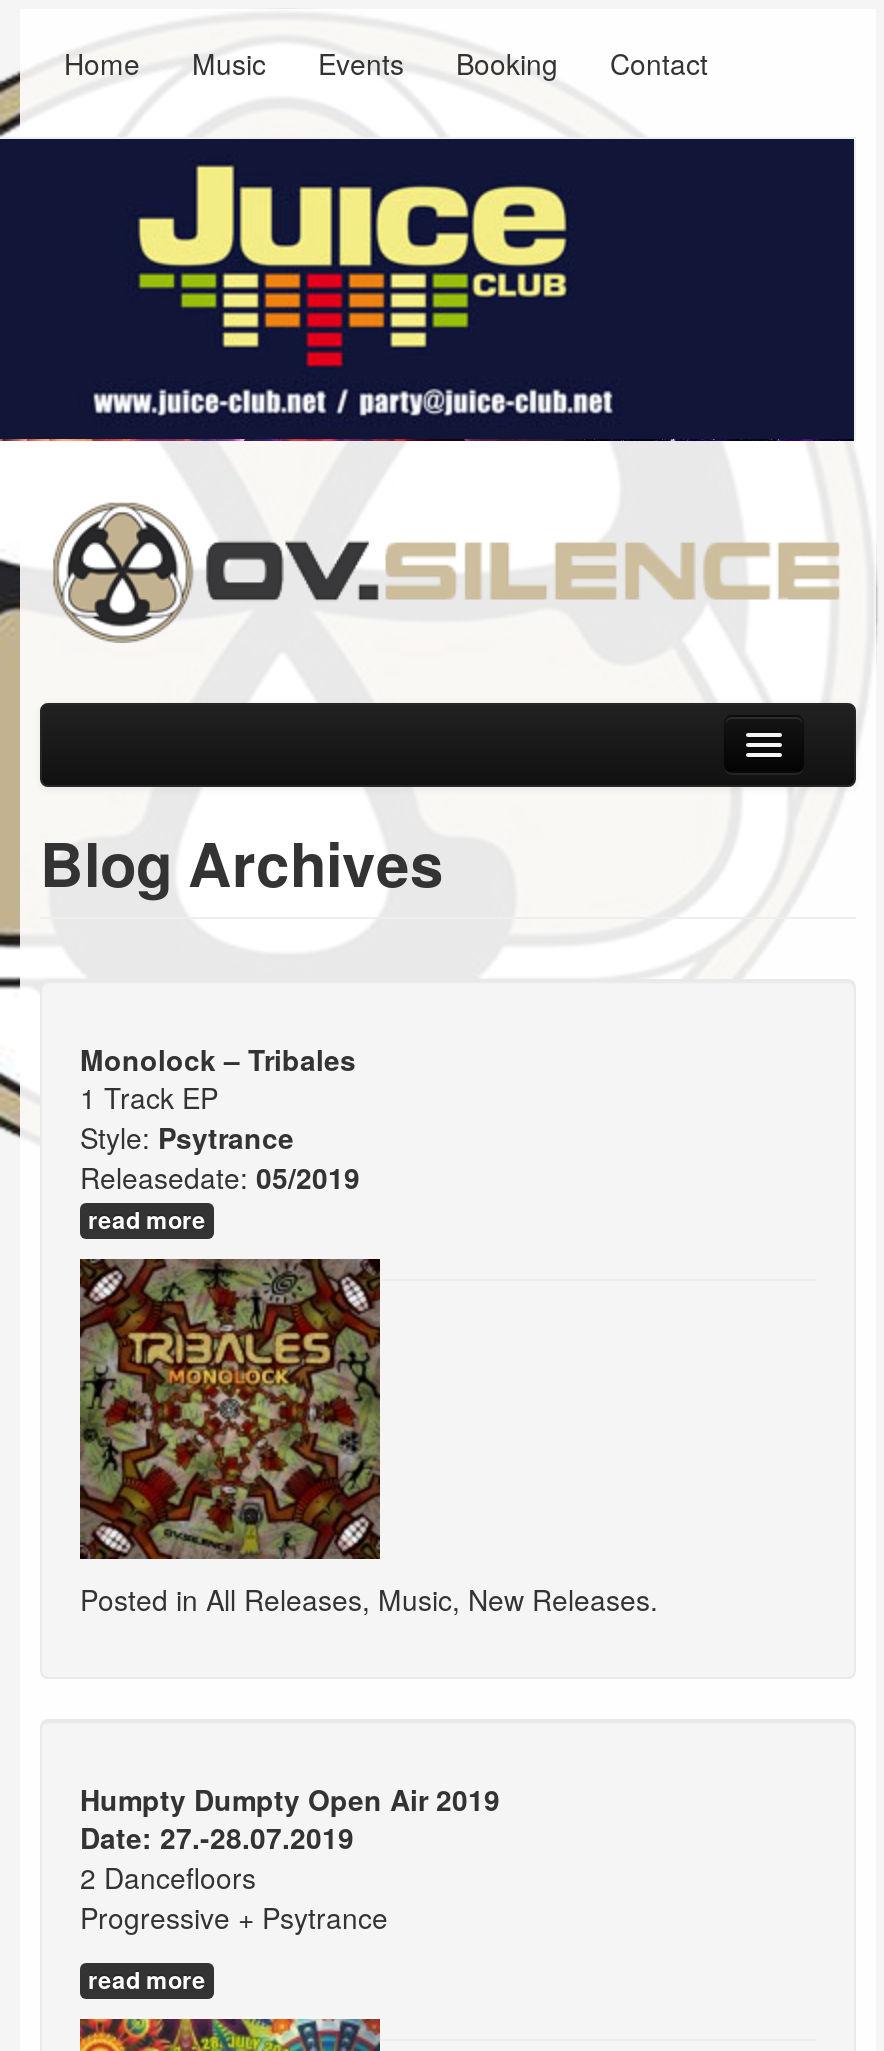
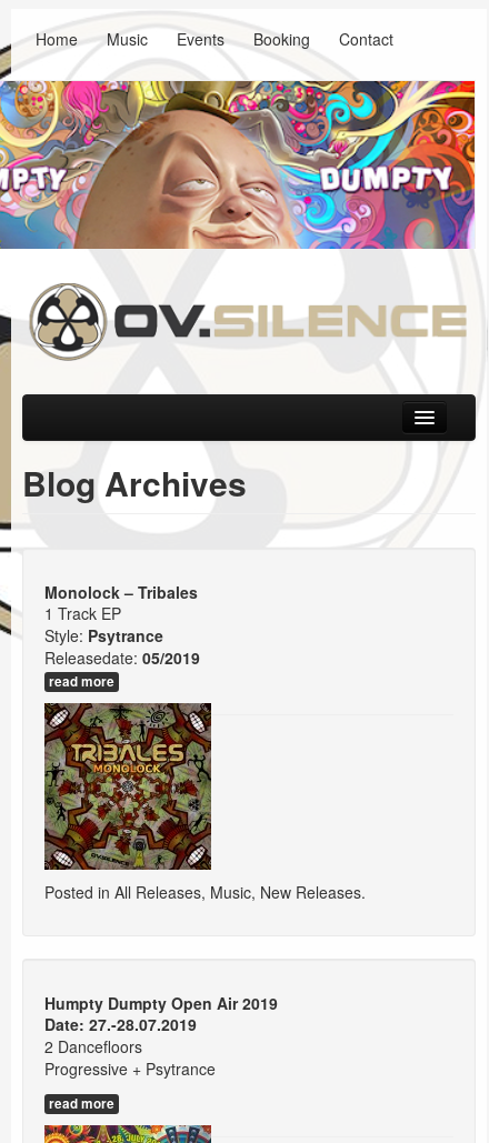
- [image]
+ [image]
